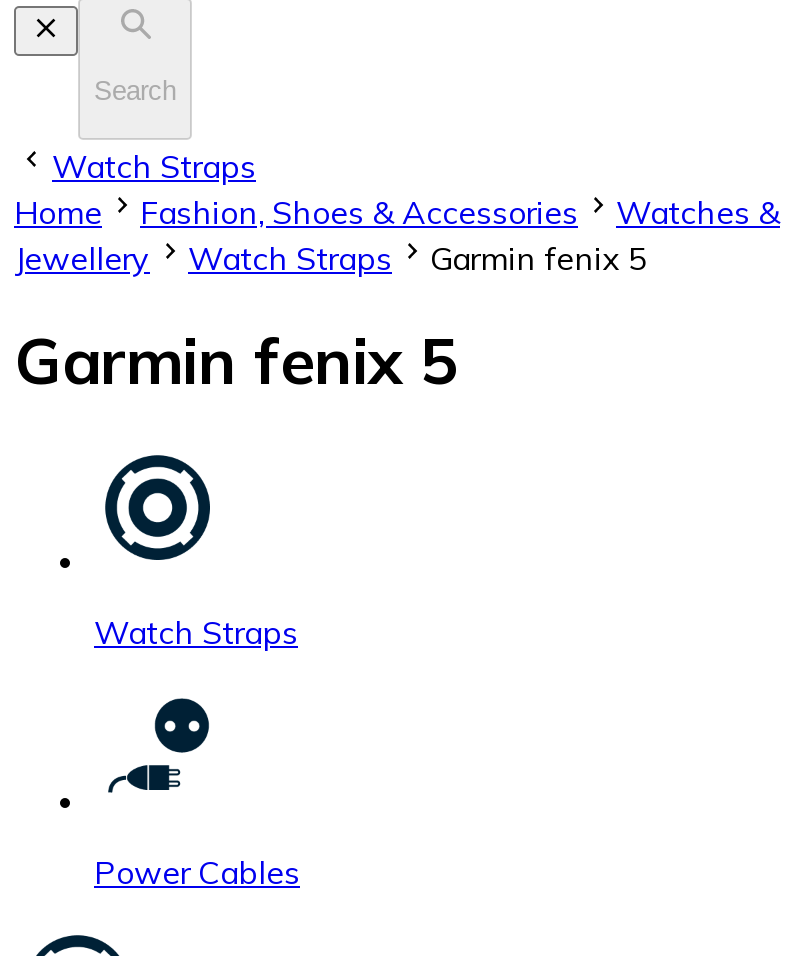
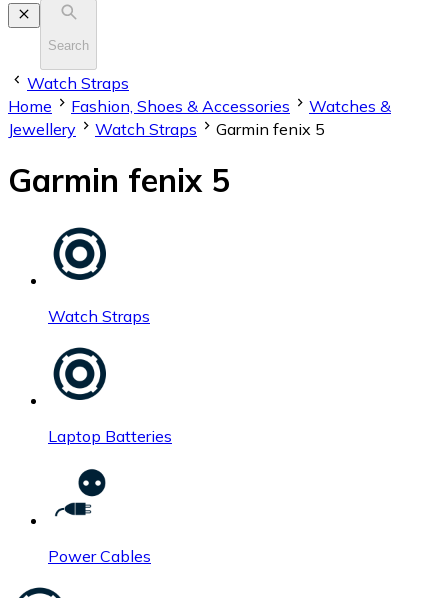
+ Laptop Batteries
